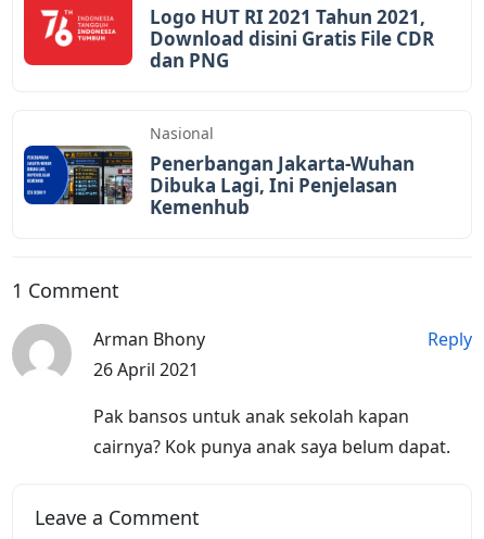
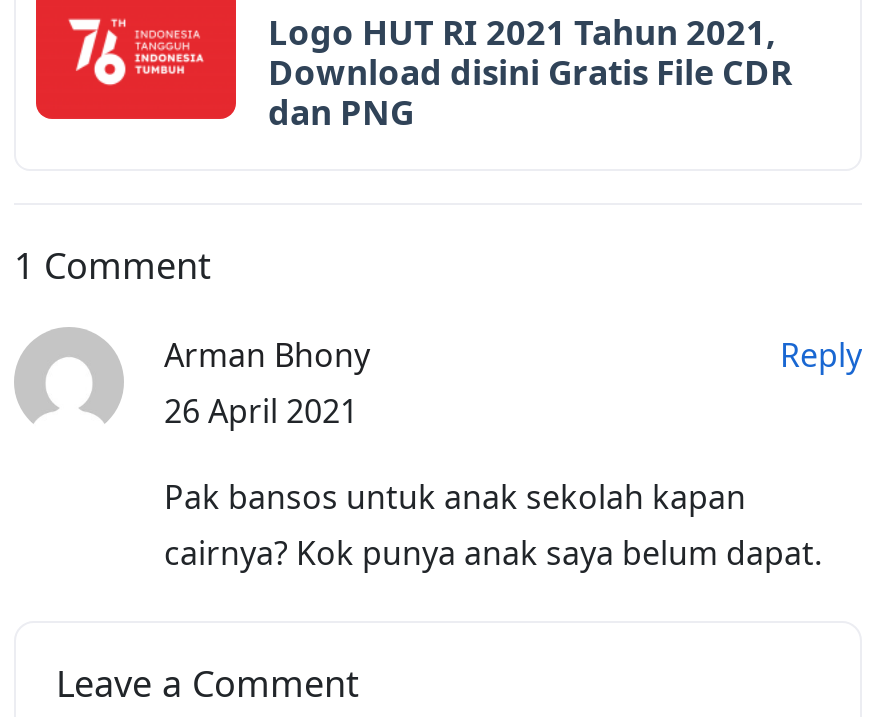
- [image]
- Nasional
- Penerbangan Jakarta-Wuhan
- Dibuka Lagi, Ini Penjelasan
- Kemenhub
